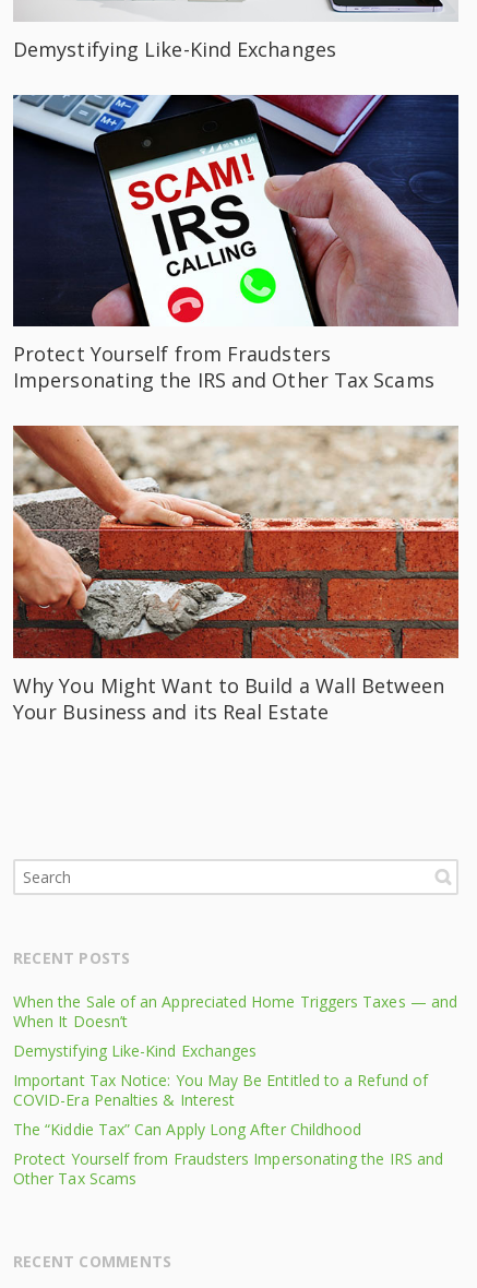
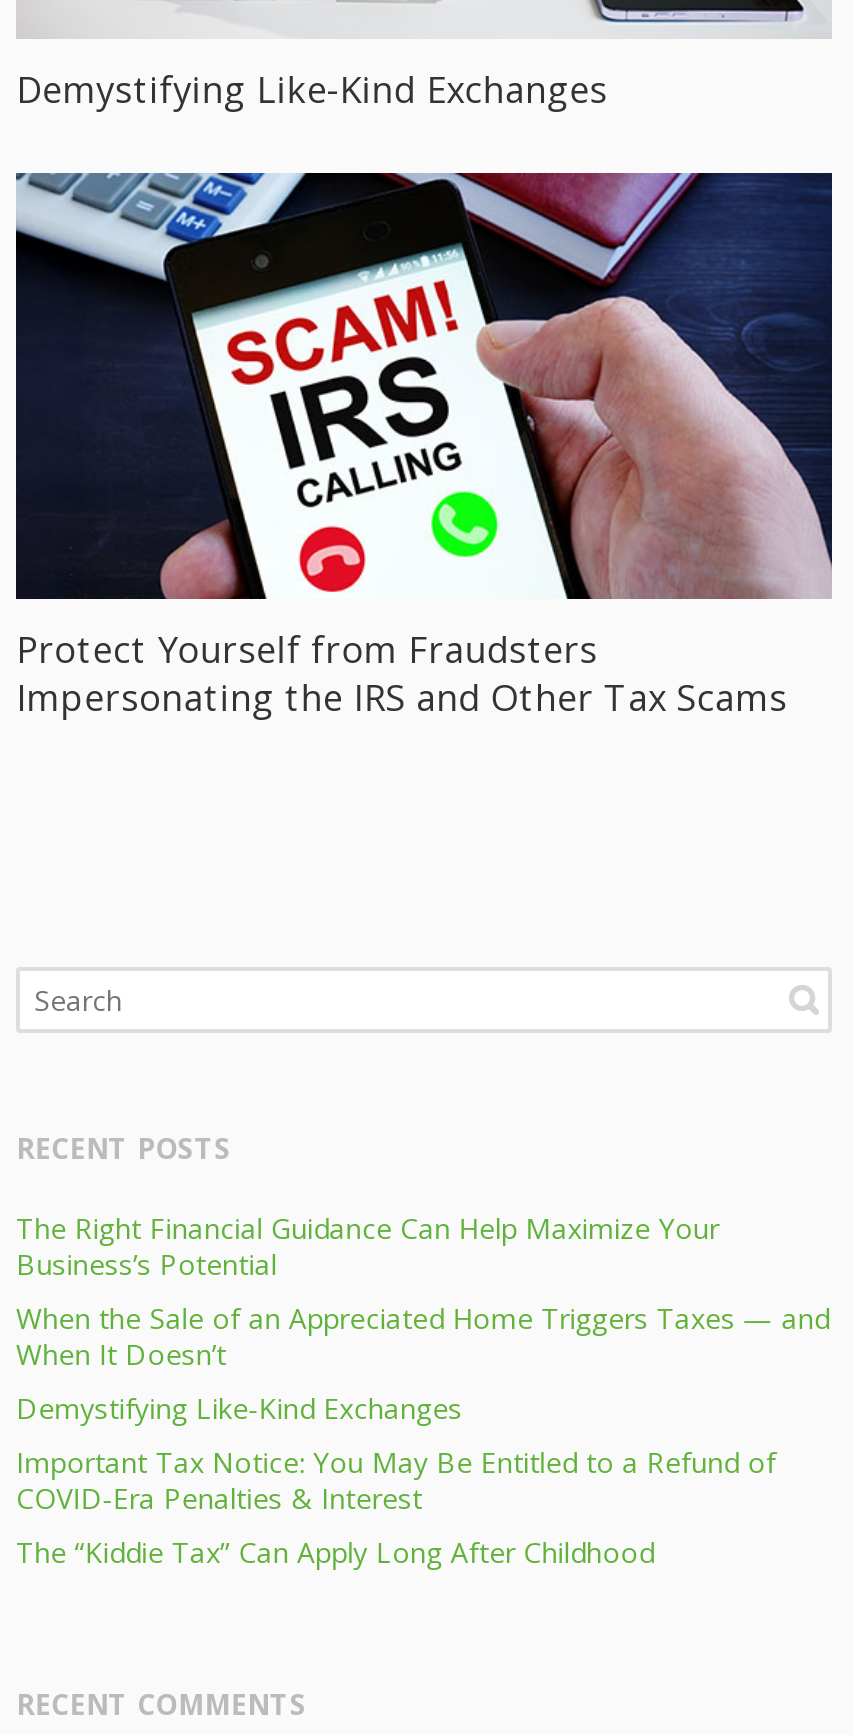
- [image]
- Why You Might Want to Build a Wall Between
- Your Business and its Real Estate

+ The Right Financial Guidance Can Help Maximize Your
+ Business’s Potential

- Protect Yourself from Fraudsters Impersonating the IRS and
- Other Tax Scams
